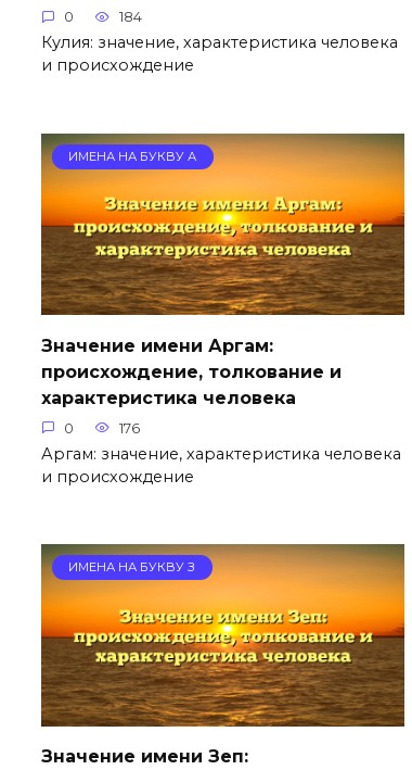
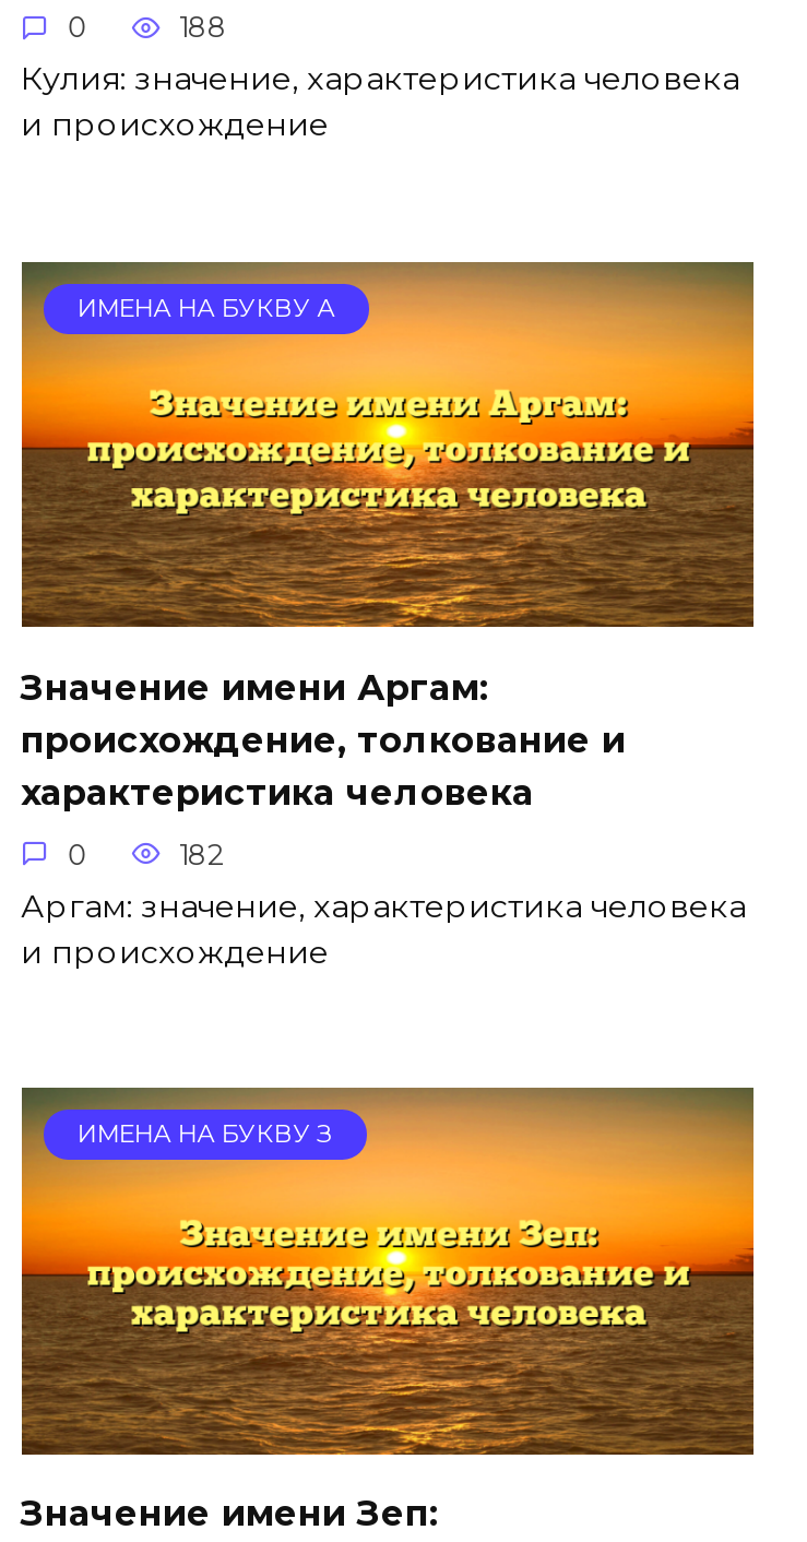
- 184
+ 188

- 176
+ 182
